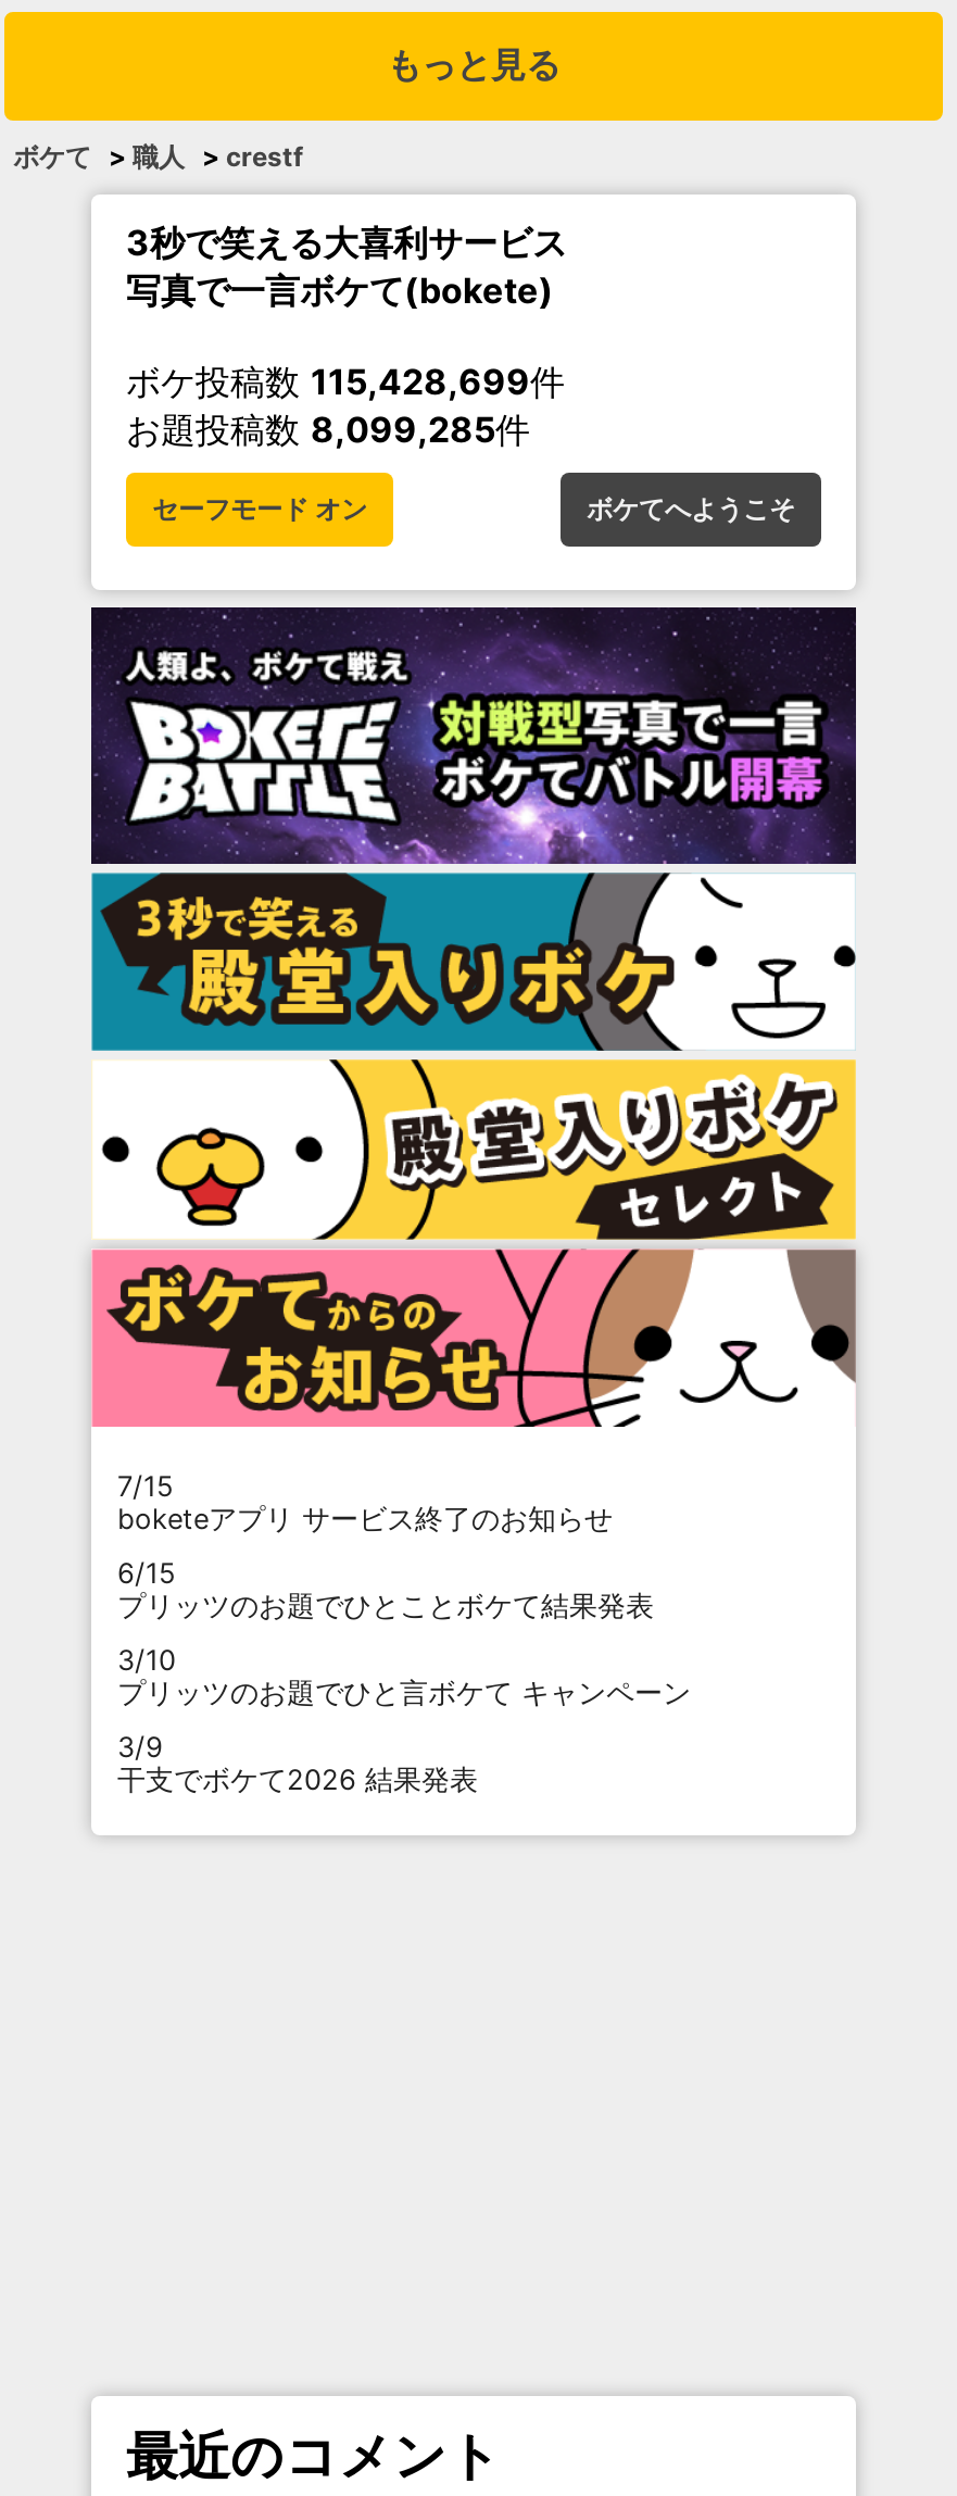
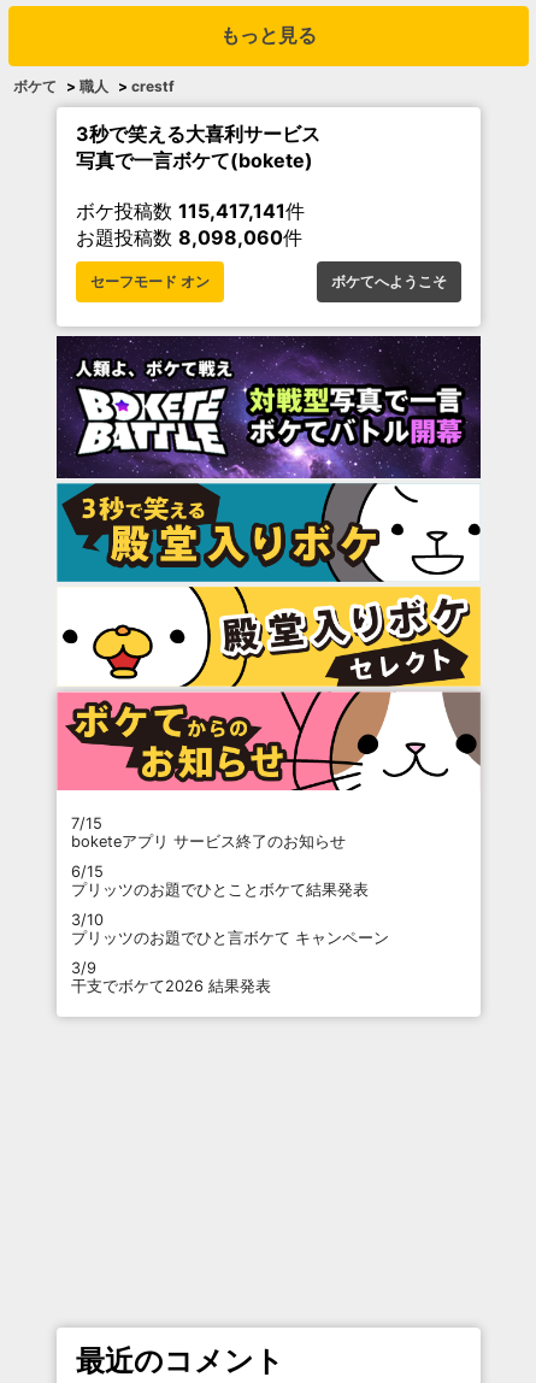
- ボケ投稿数115,428,699件
+ ボケ投稿数115,417,141件

- お題投稿数8,099,285件
+ お題投稿数8,098,060件
